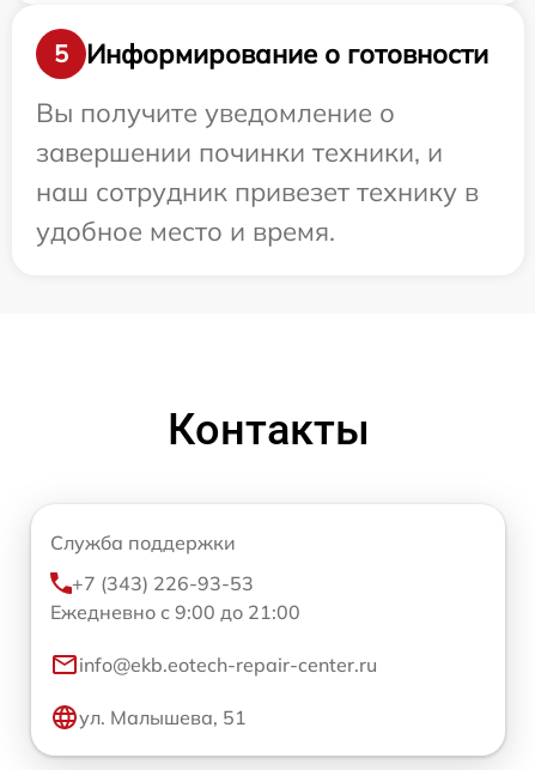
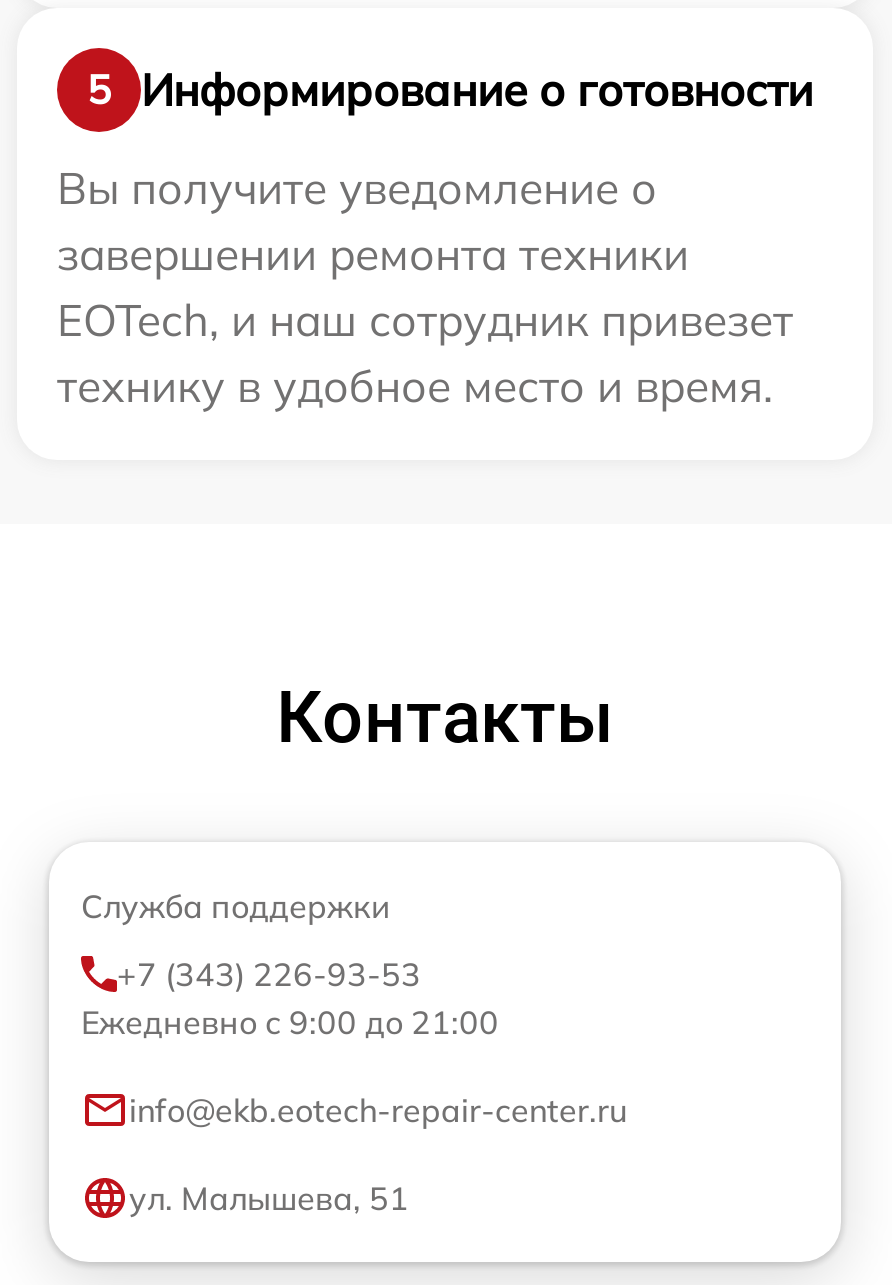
- завершении починки техники, и
- наш сотрудник привезет технику в
- удобное место и время.
+ завершении ремонта техники
+ EOTech, и наш сотрудник привезет
+ технику в удобное место и время.
